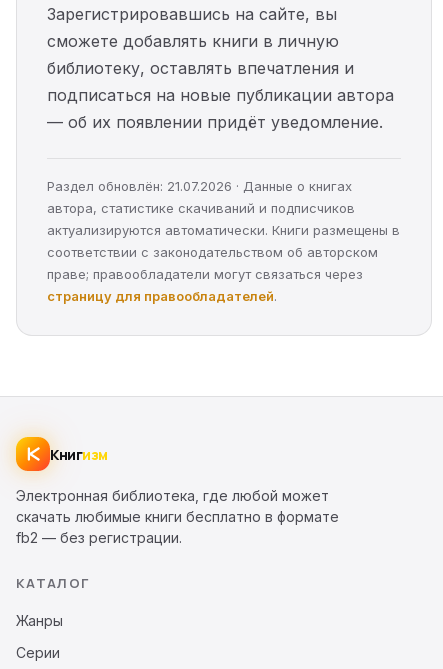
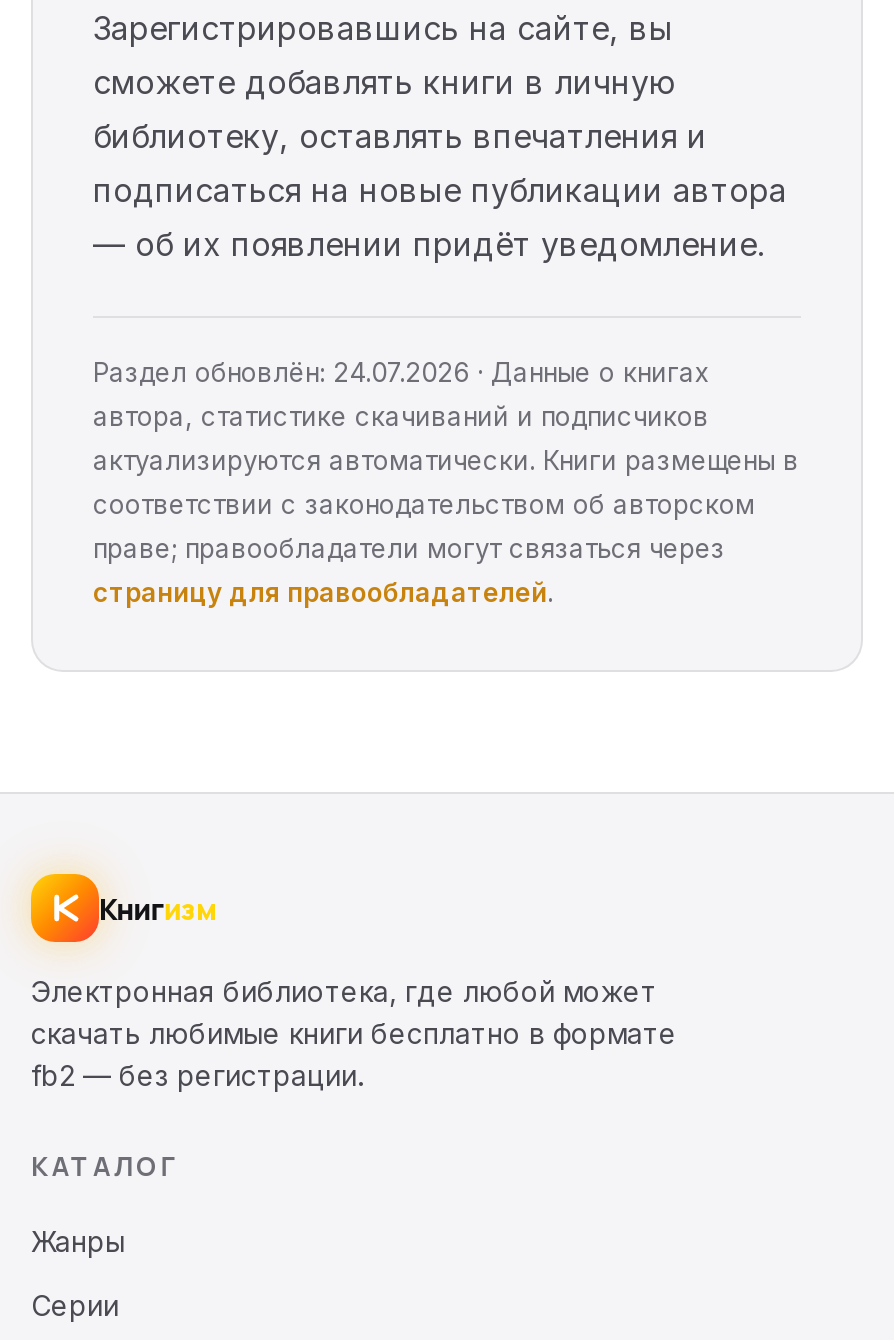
- Раздел обновлён: 21.07.2026 · Данные о книгах
+ Раздел обновлён: 24.07.2026 · Данные о книгах
